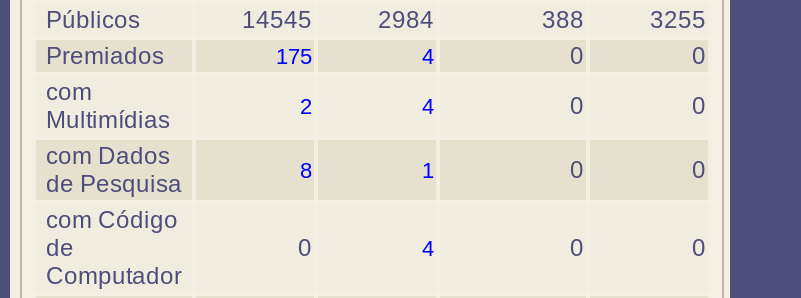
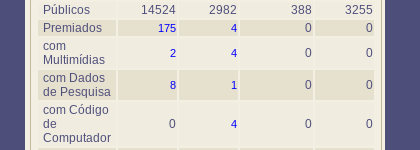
- 14545
+ 14524

- 2984
+ 2982
